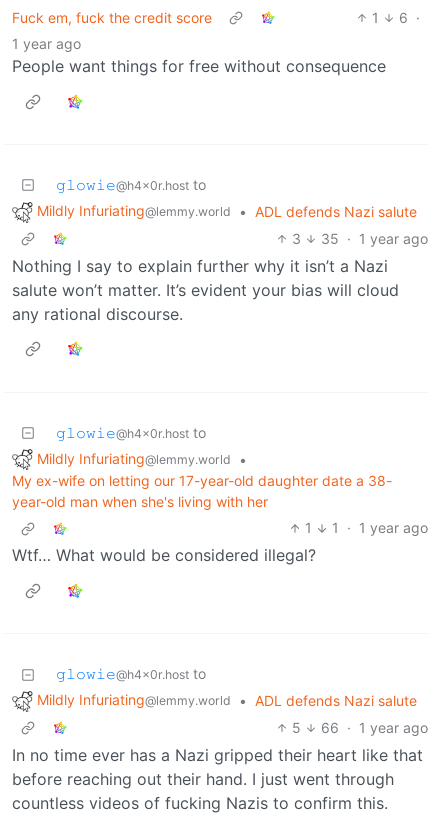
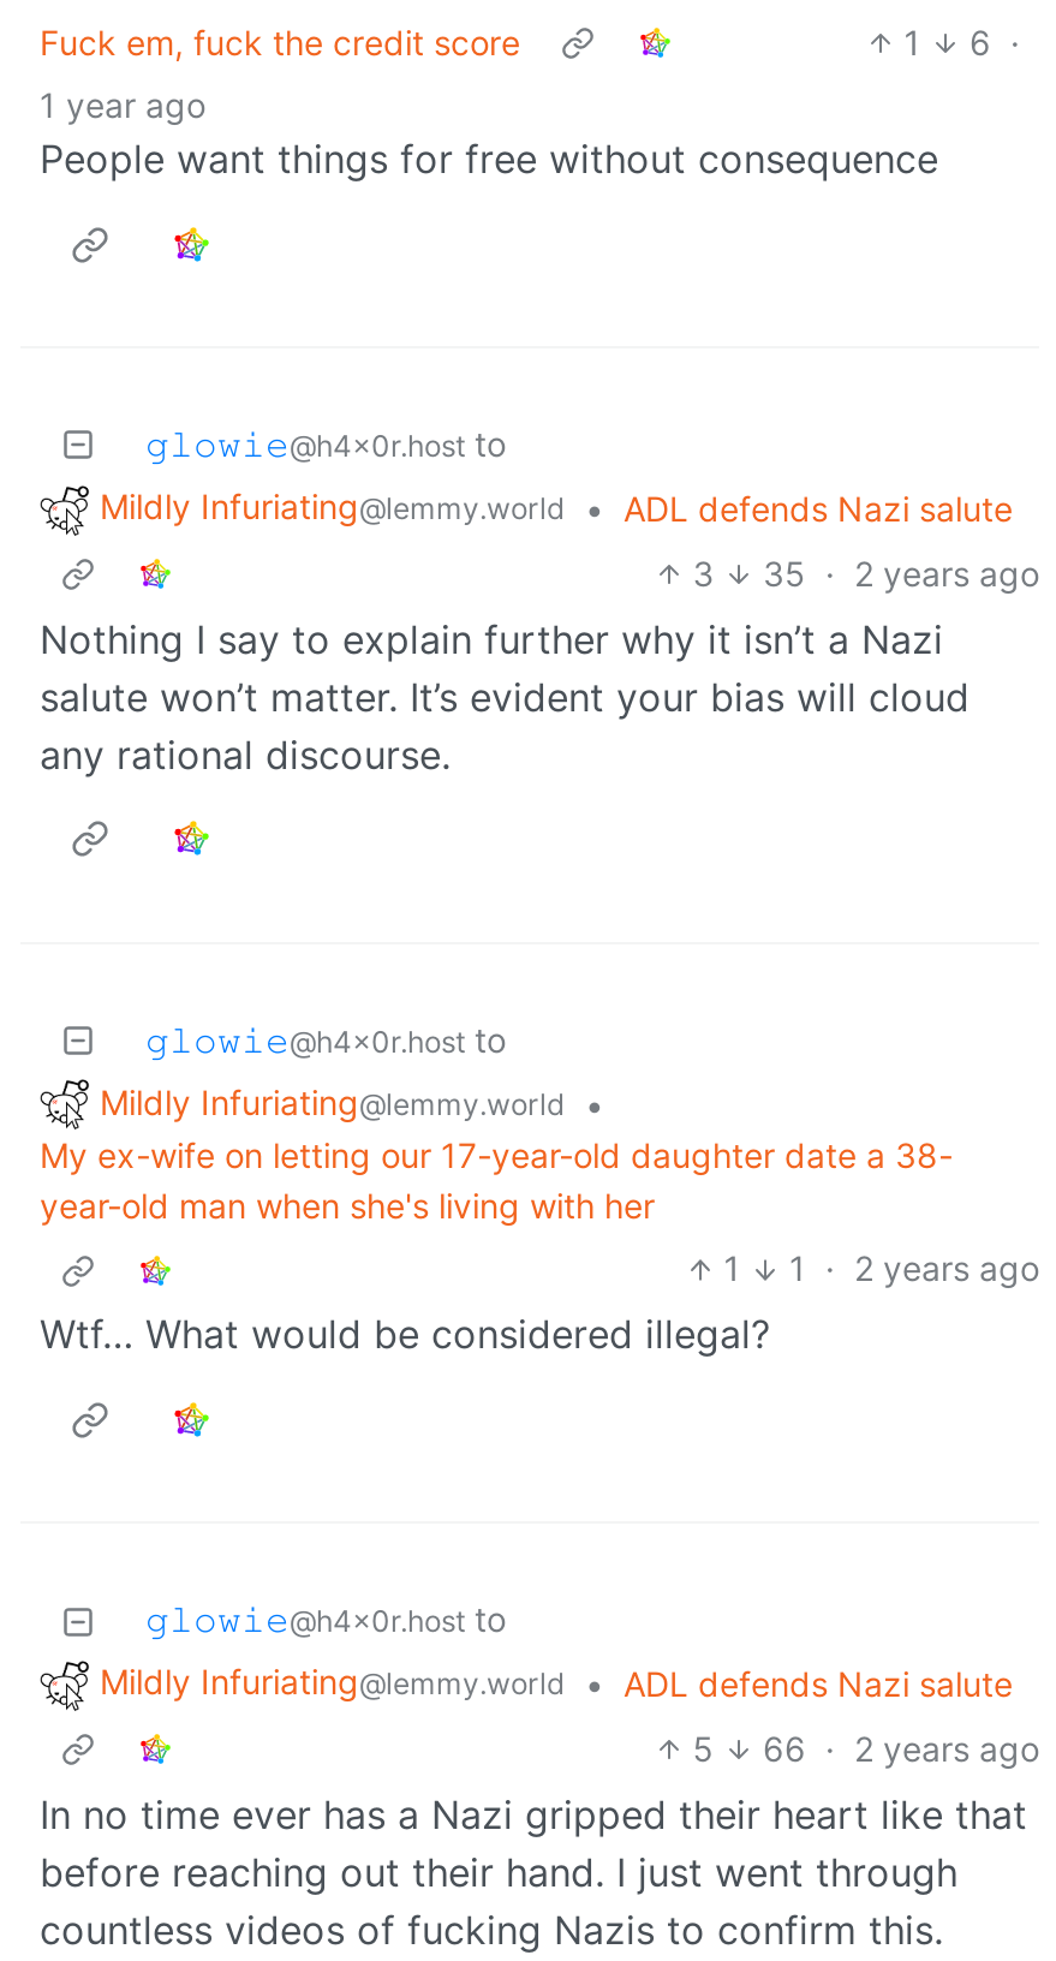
- 3 35 · 1 year ago
+ 3 35 · 2 years ago

- 1 1 · 1 year ago
+ 1 1 · 2 years ago

- 5 66 · 1 year ago
+ 5 66 · 2 years ago
